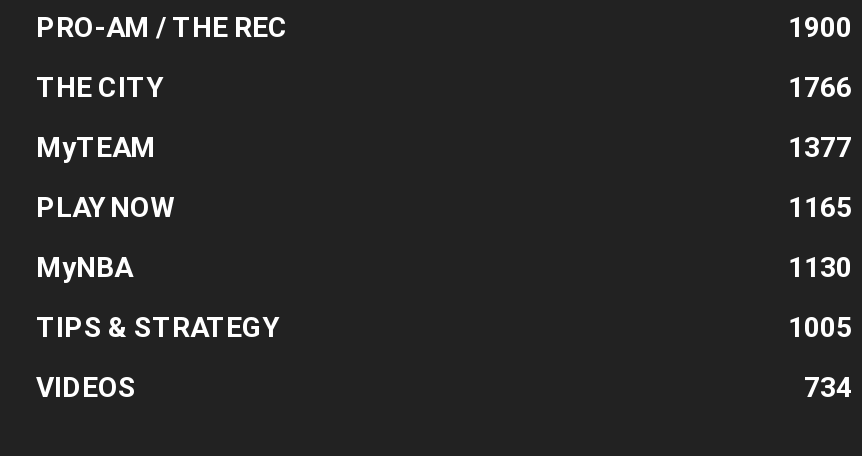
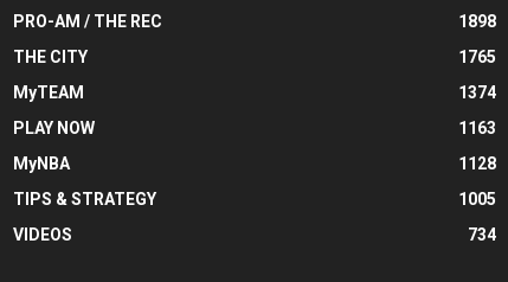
- 1900
+ 1898

- 1766
+ 1765

- 1377
+ 1374

- 1165
+ 1163

- 1130
+ 1128
